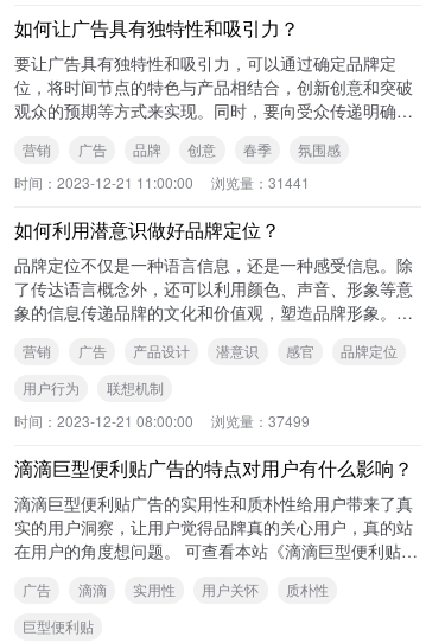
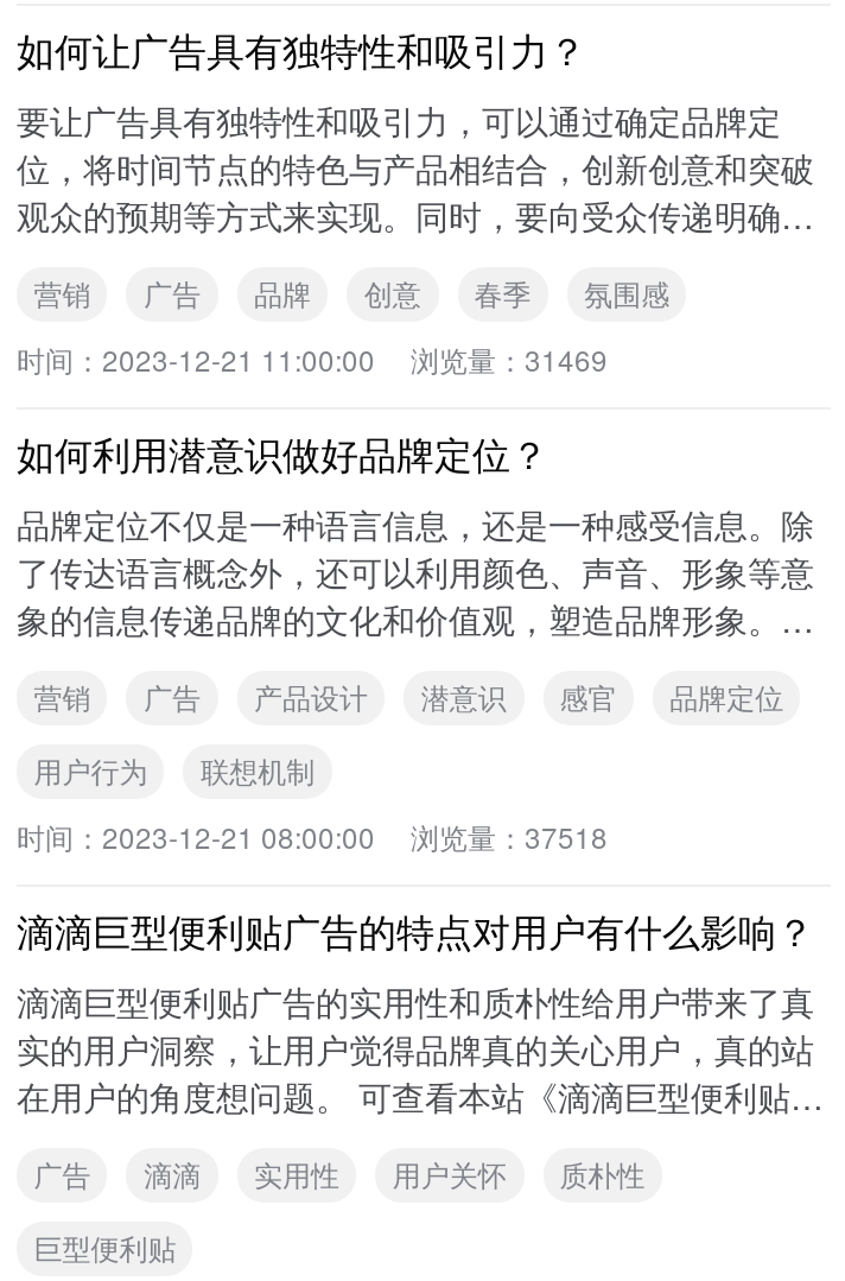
- 时间：2023-12-21 11:00:00 浏览量：31441
+ 时间：2023-12-21 11:00:00 浏览量：31469

- 时间：2023-12-21 08:00:00 浏览量：37499
+ 时间：2023-12-21 08:00:00 浏览量：37518
